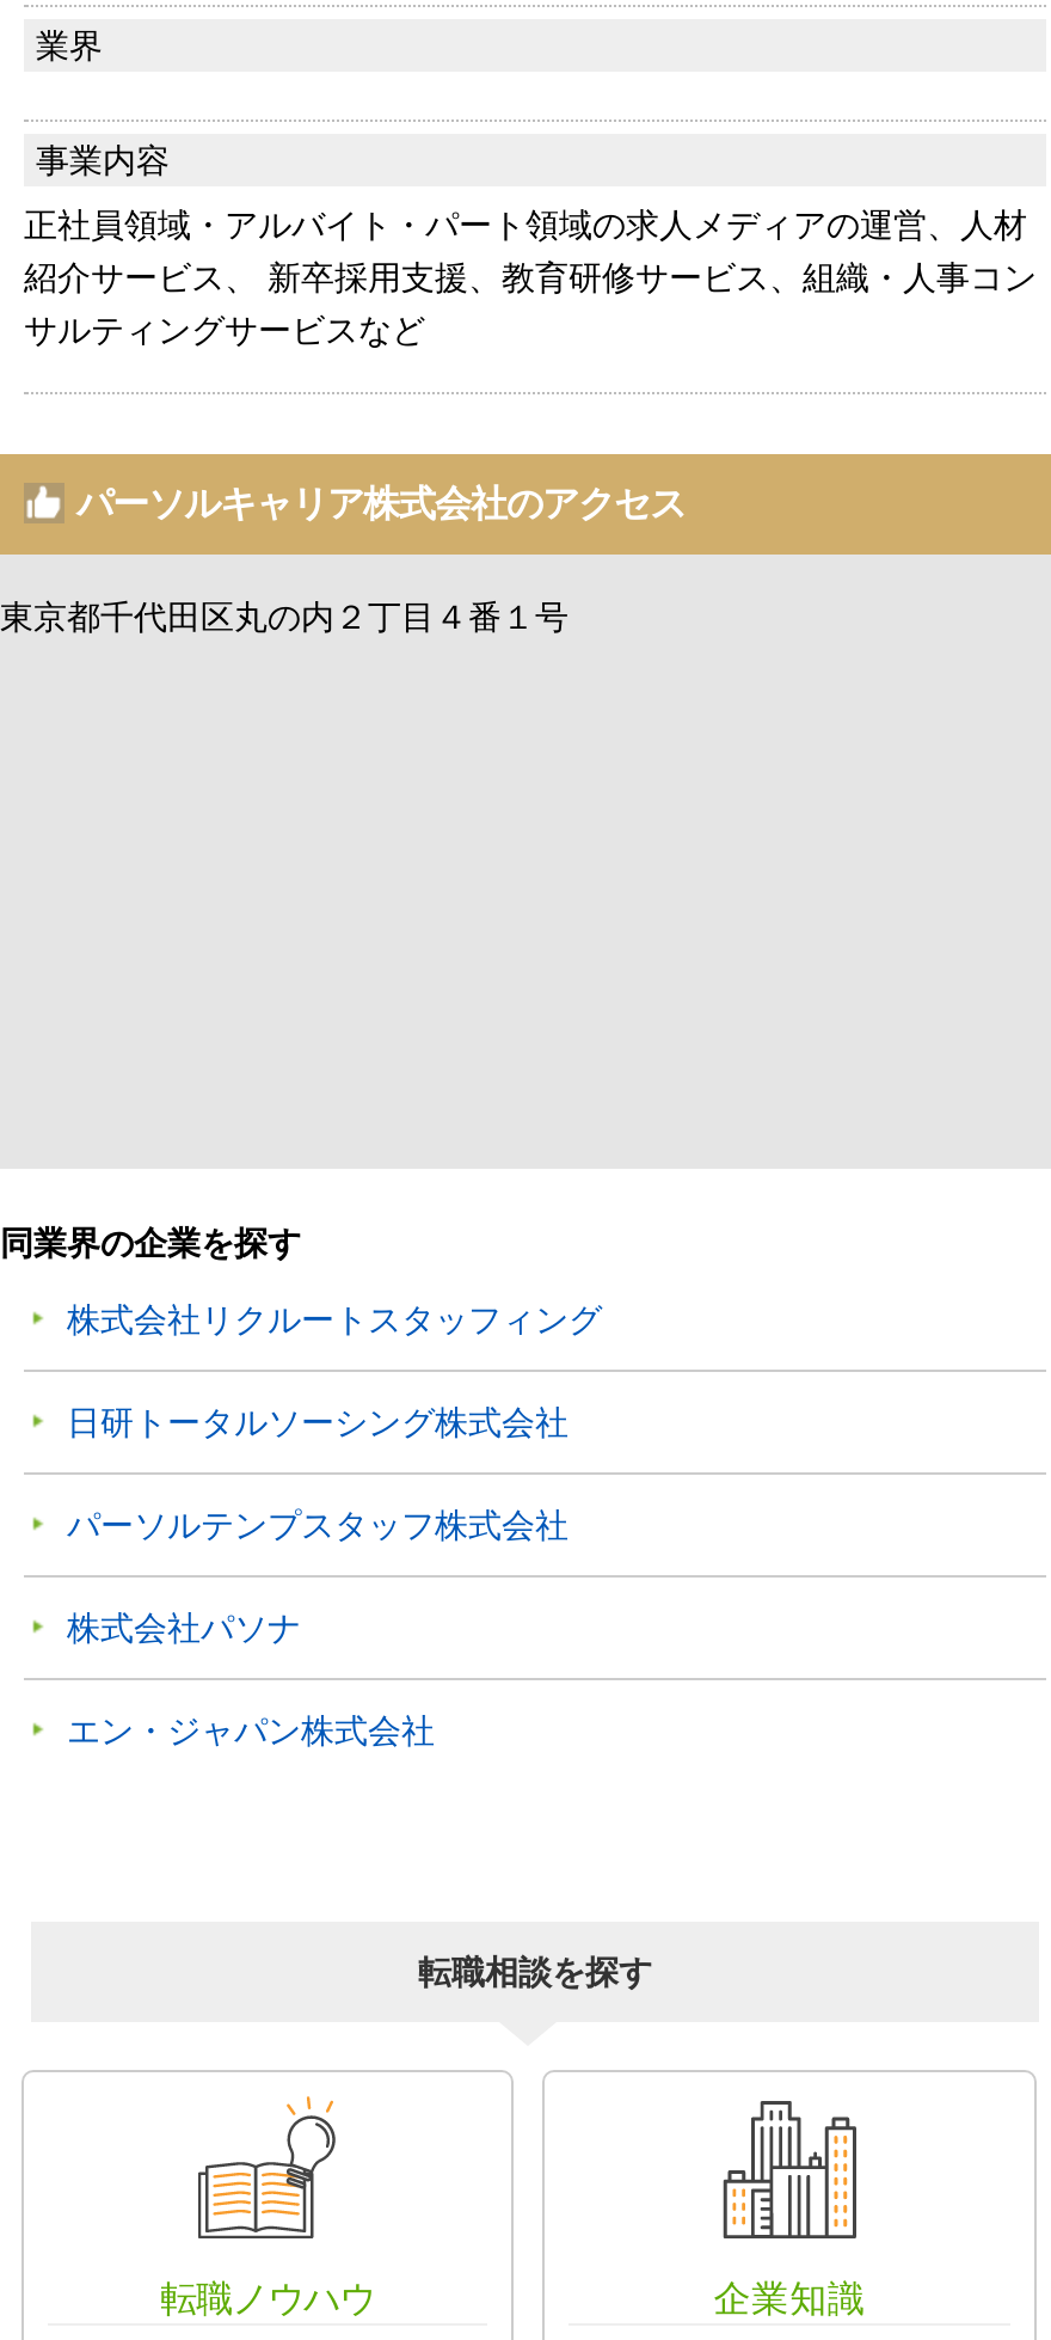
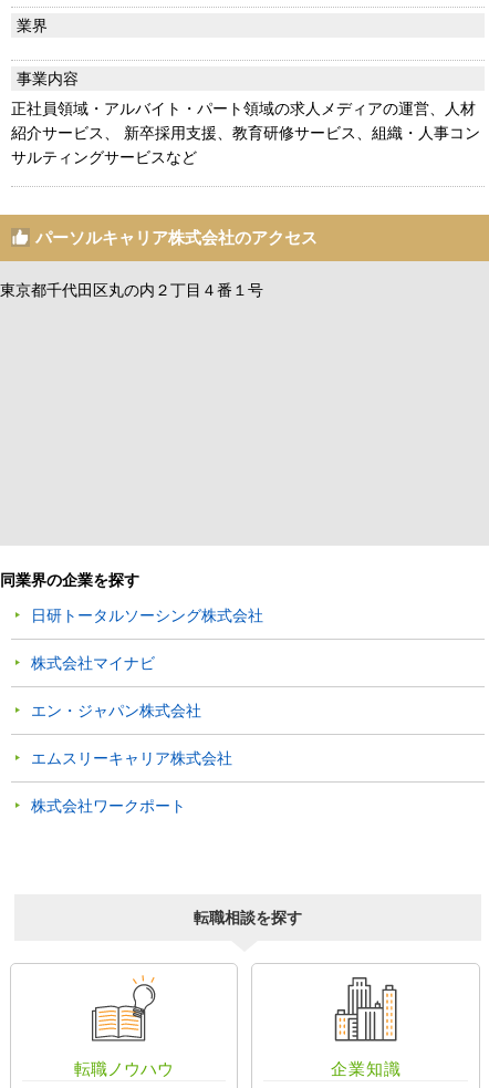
- 株式会社リクルートスタッフィング

moved up: 日研トータルソーシング株式会社

- パーソルテンプスタッフ株式会社
- 株式会社パソナ
+ 株式会社マイナビ

moved up: エン・ジャパン株式会社

+ エムスリーキャリア株式会社
+ 株式会社ワークポート
